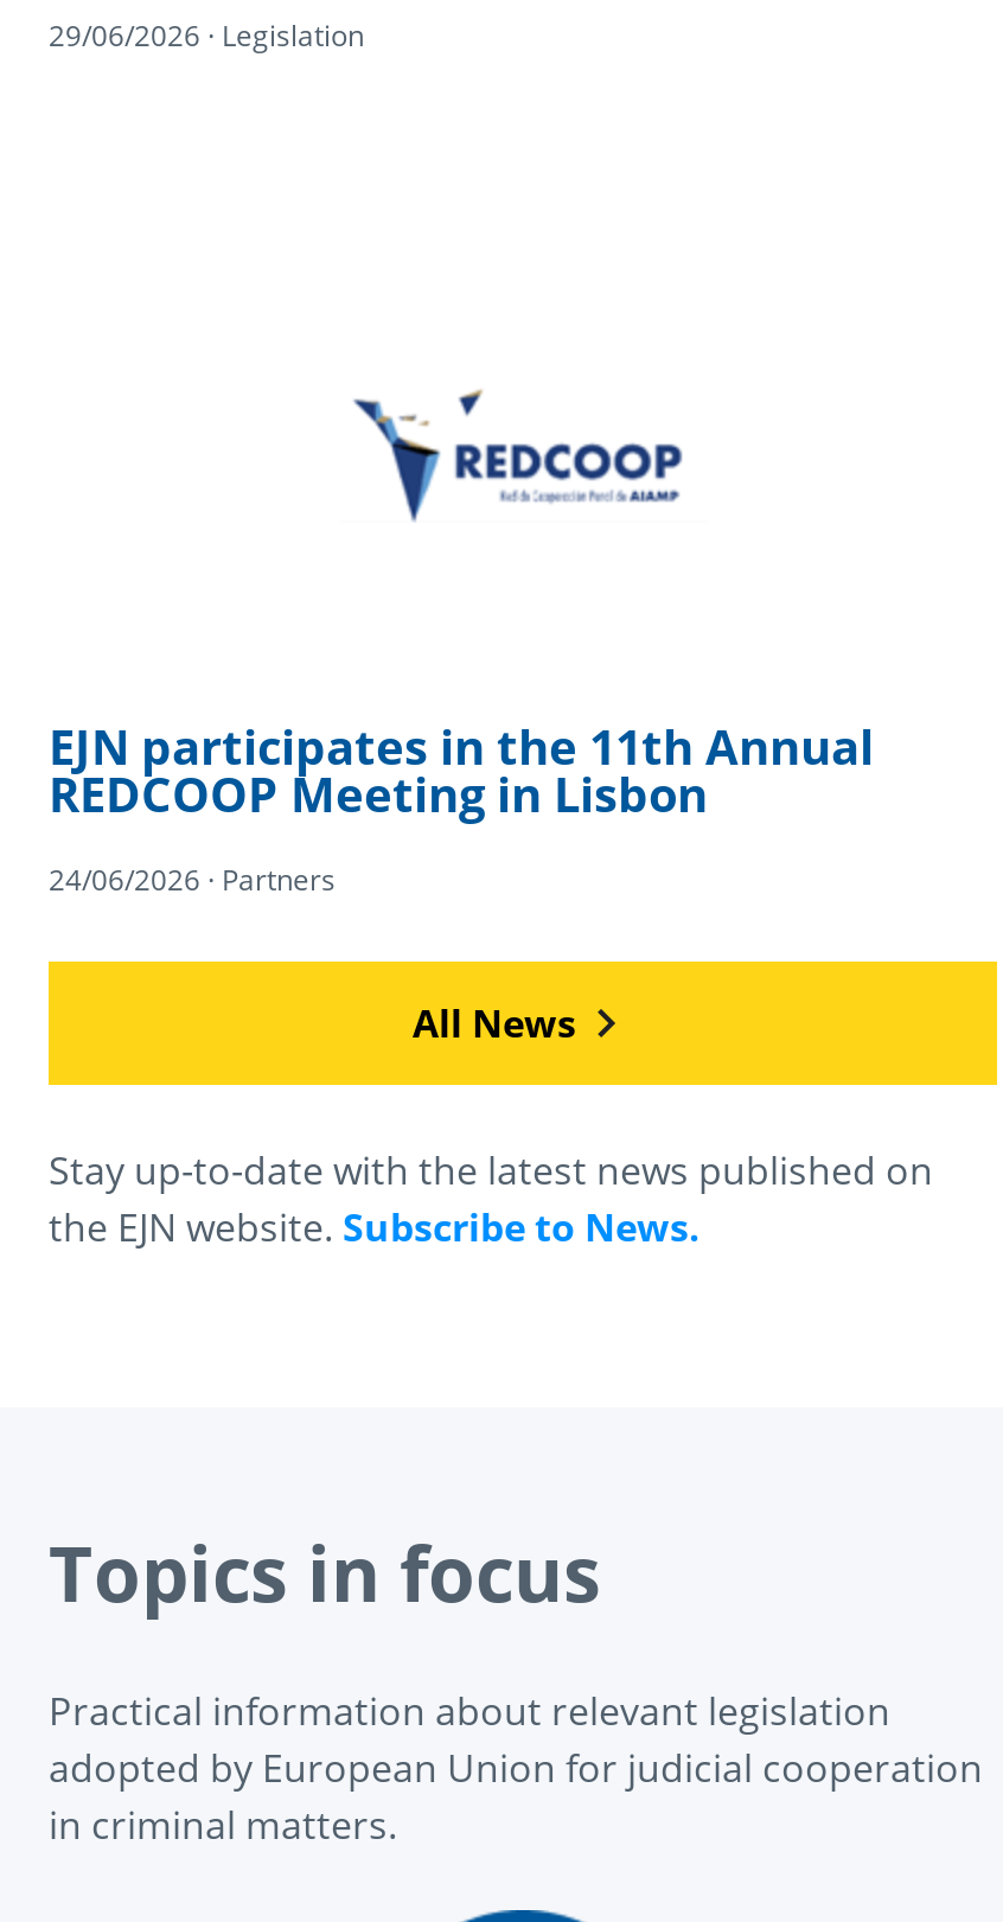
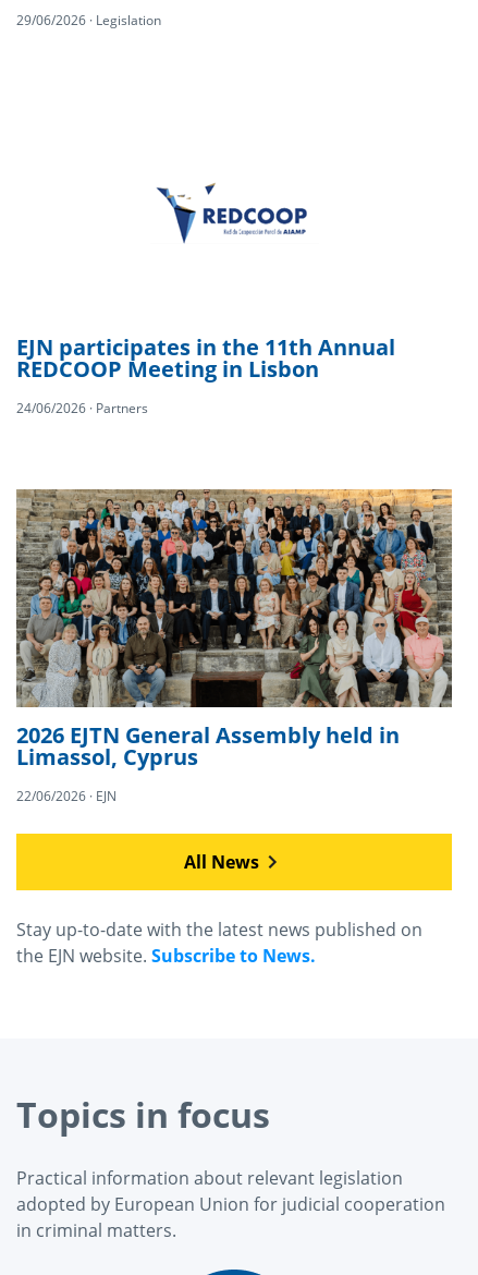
+ [image]
+ 2026 EJTN General Assembly held in
+ Limassol, Cyprus
+ 22/06/2026 · EJN
